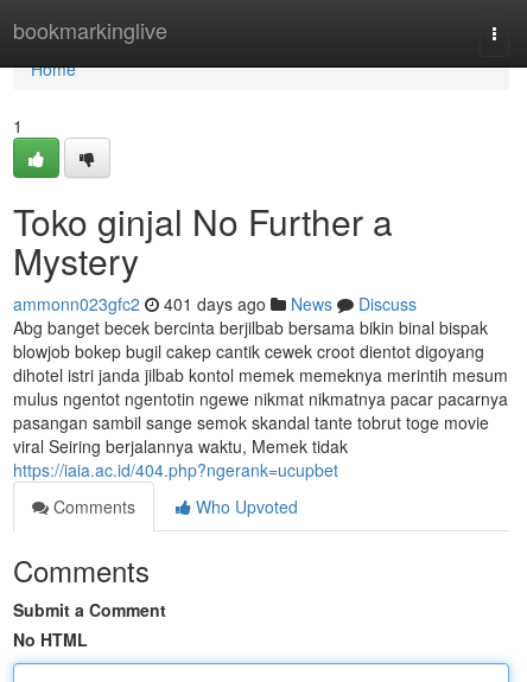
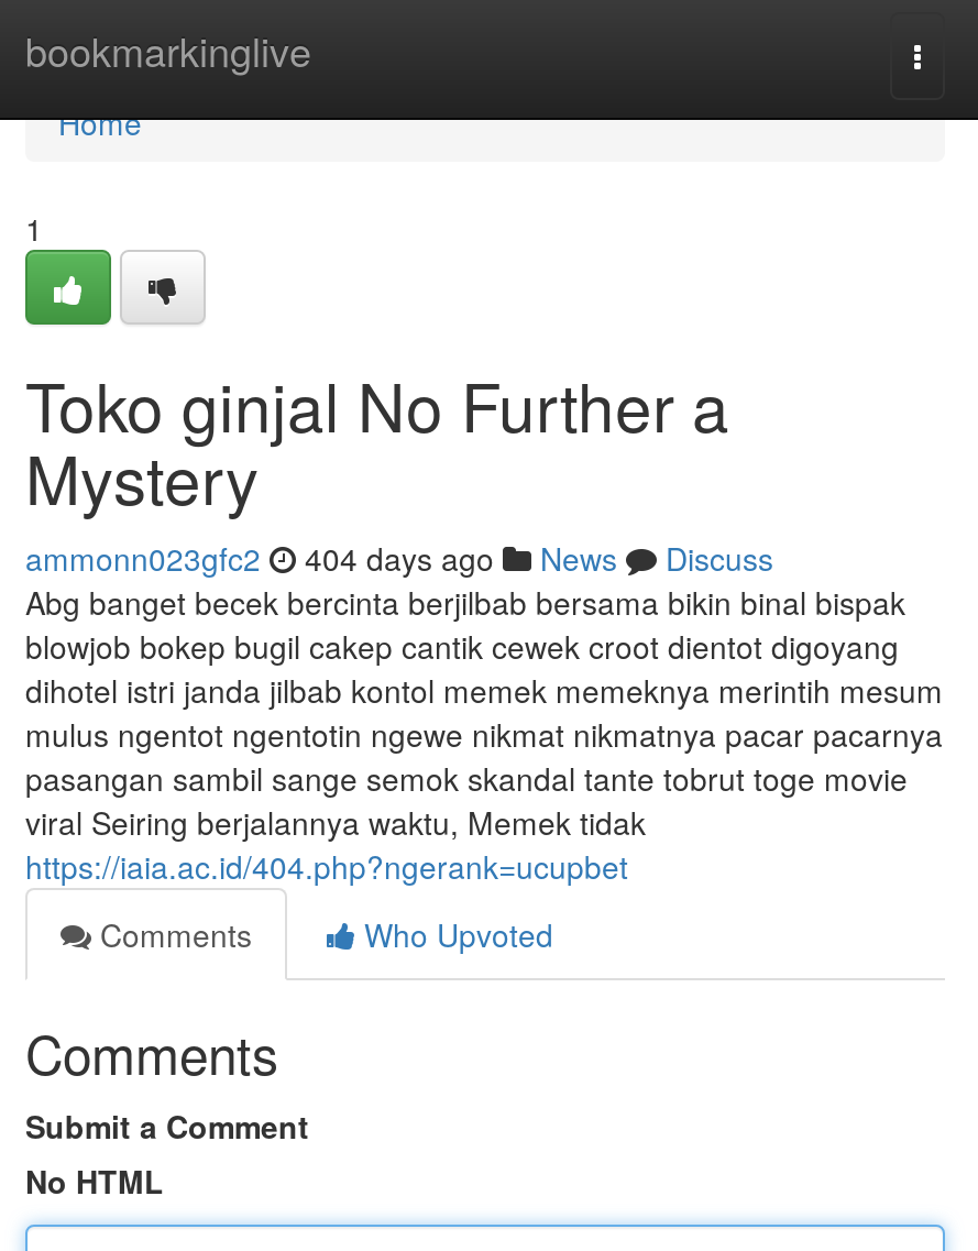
- ammonn023gfc2 401 days ago News Discuss
+ ammonn023gfc2 404 days ago News Discuss
